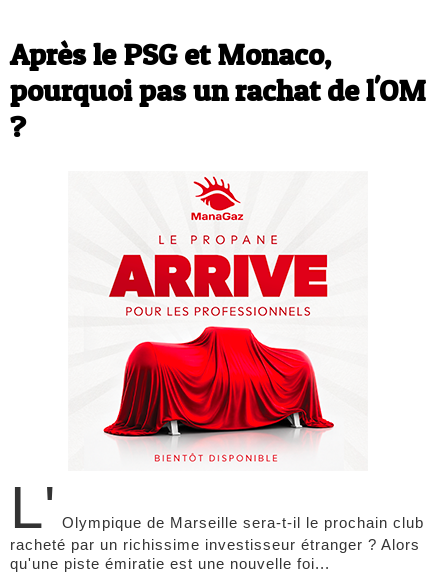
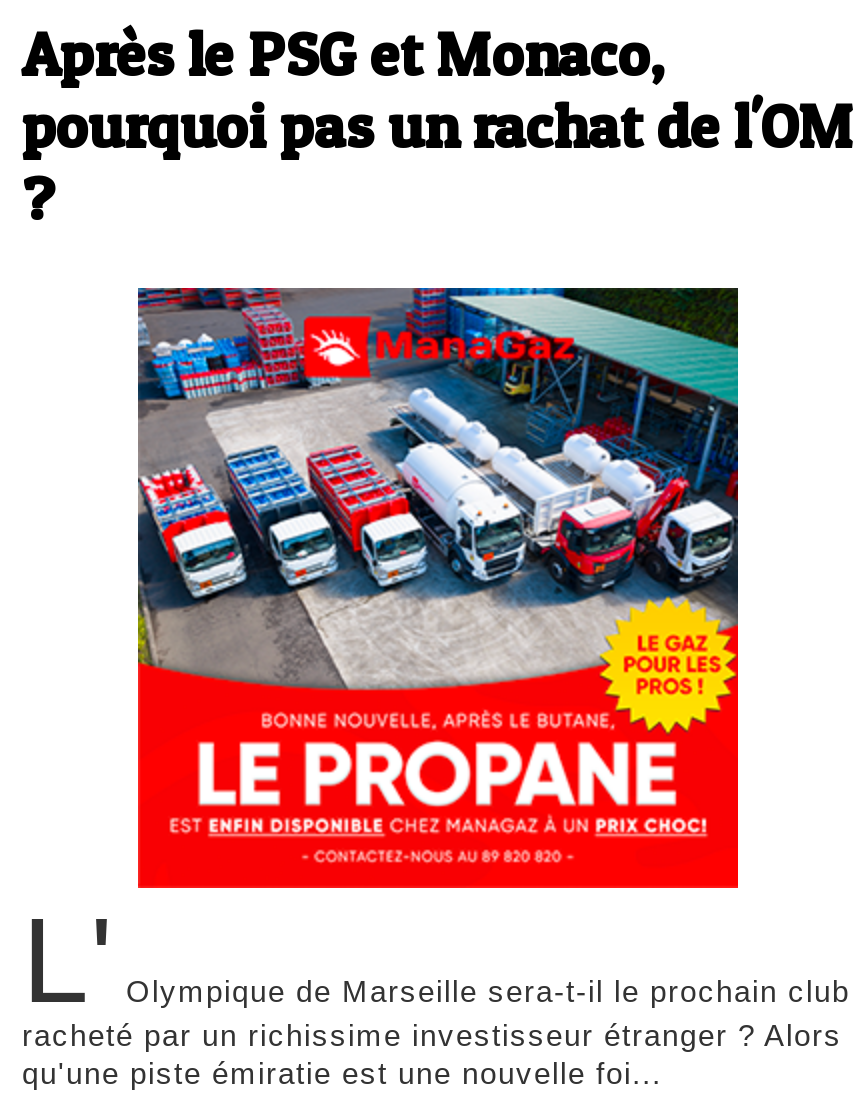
- [image]
+ [image]
